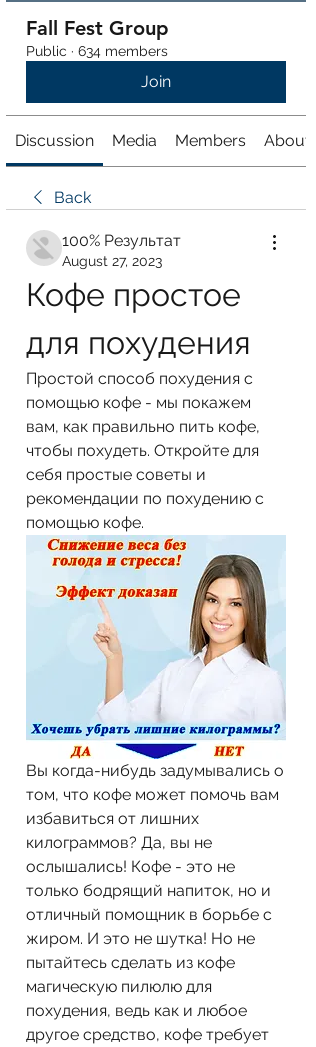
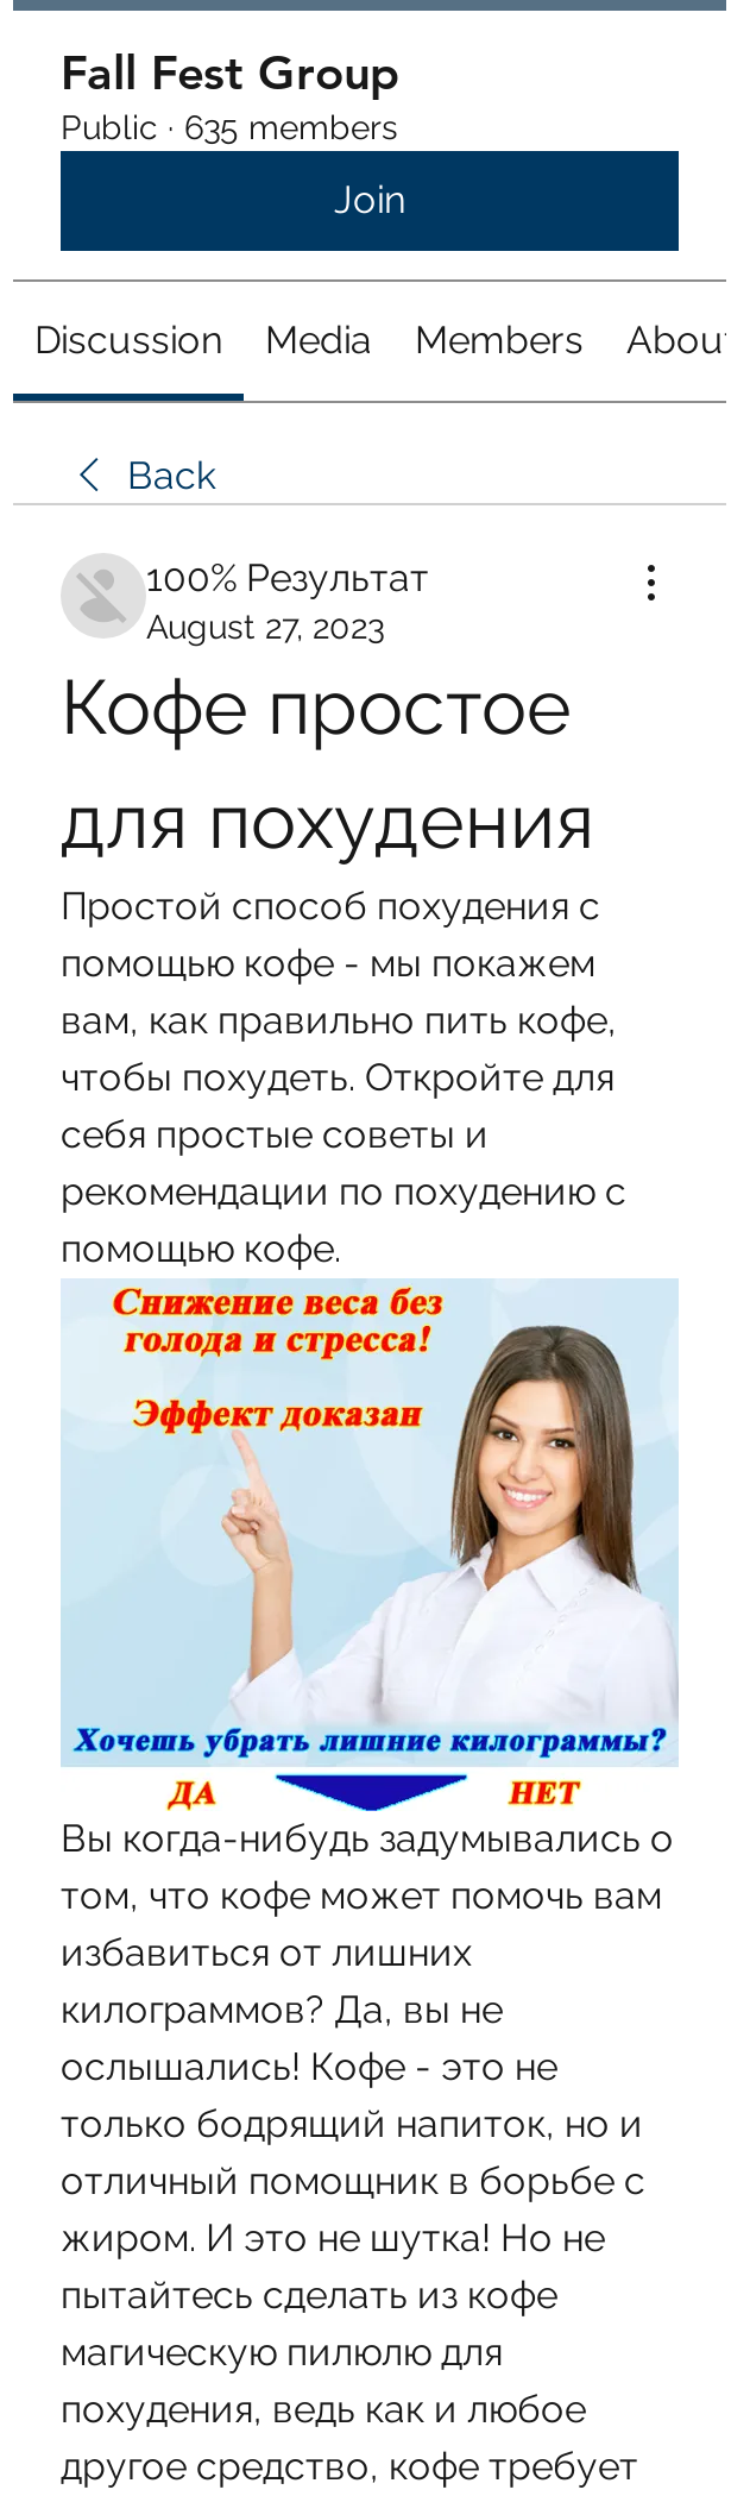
- Public · 634 members
+ Public · 635 members
